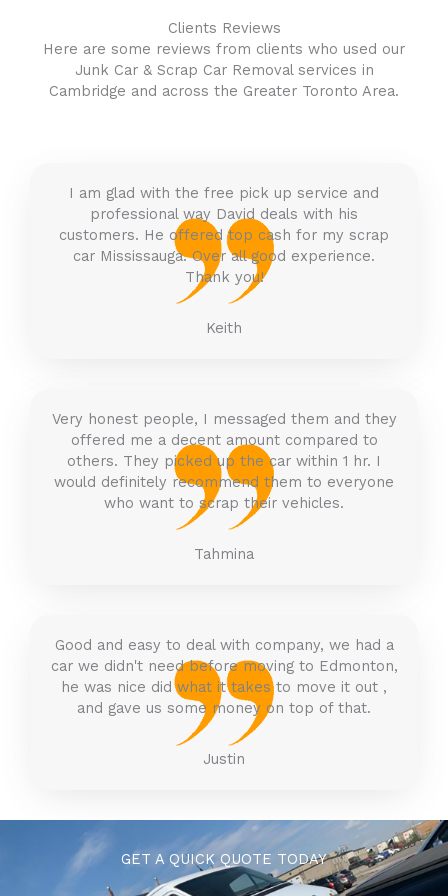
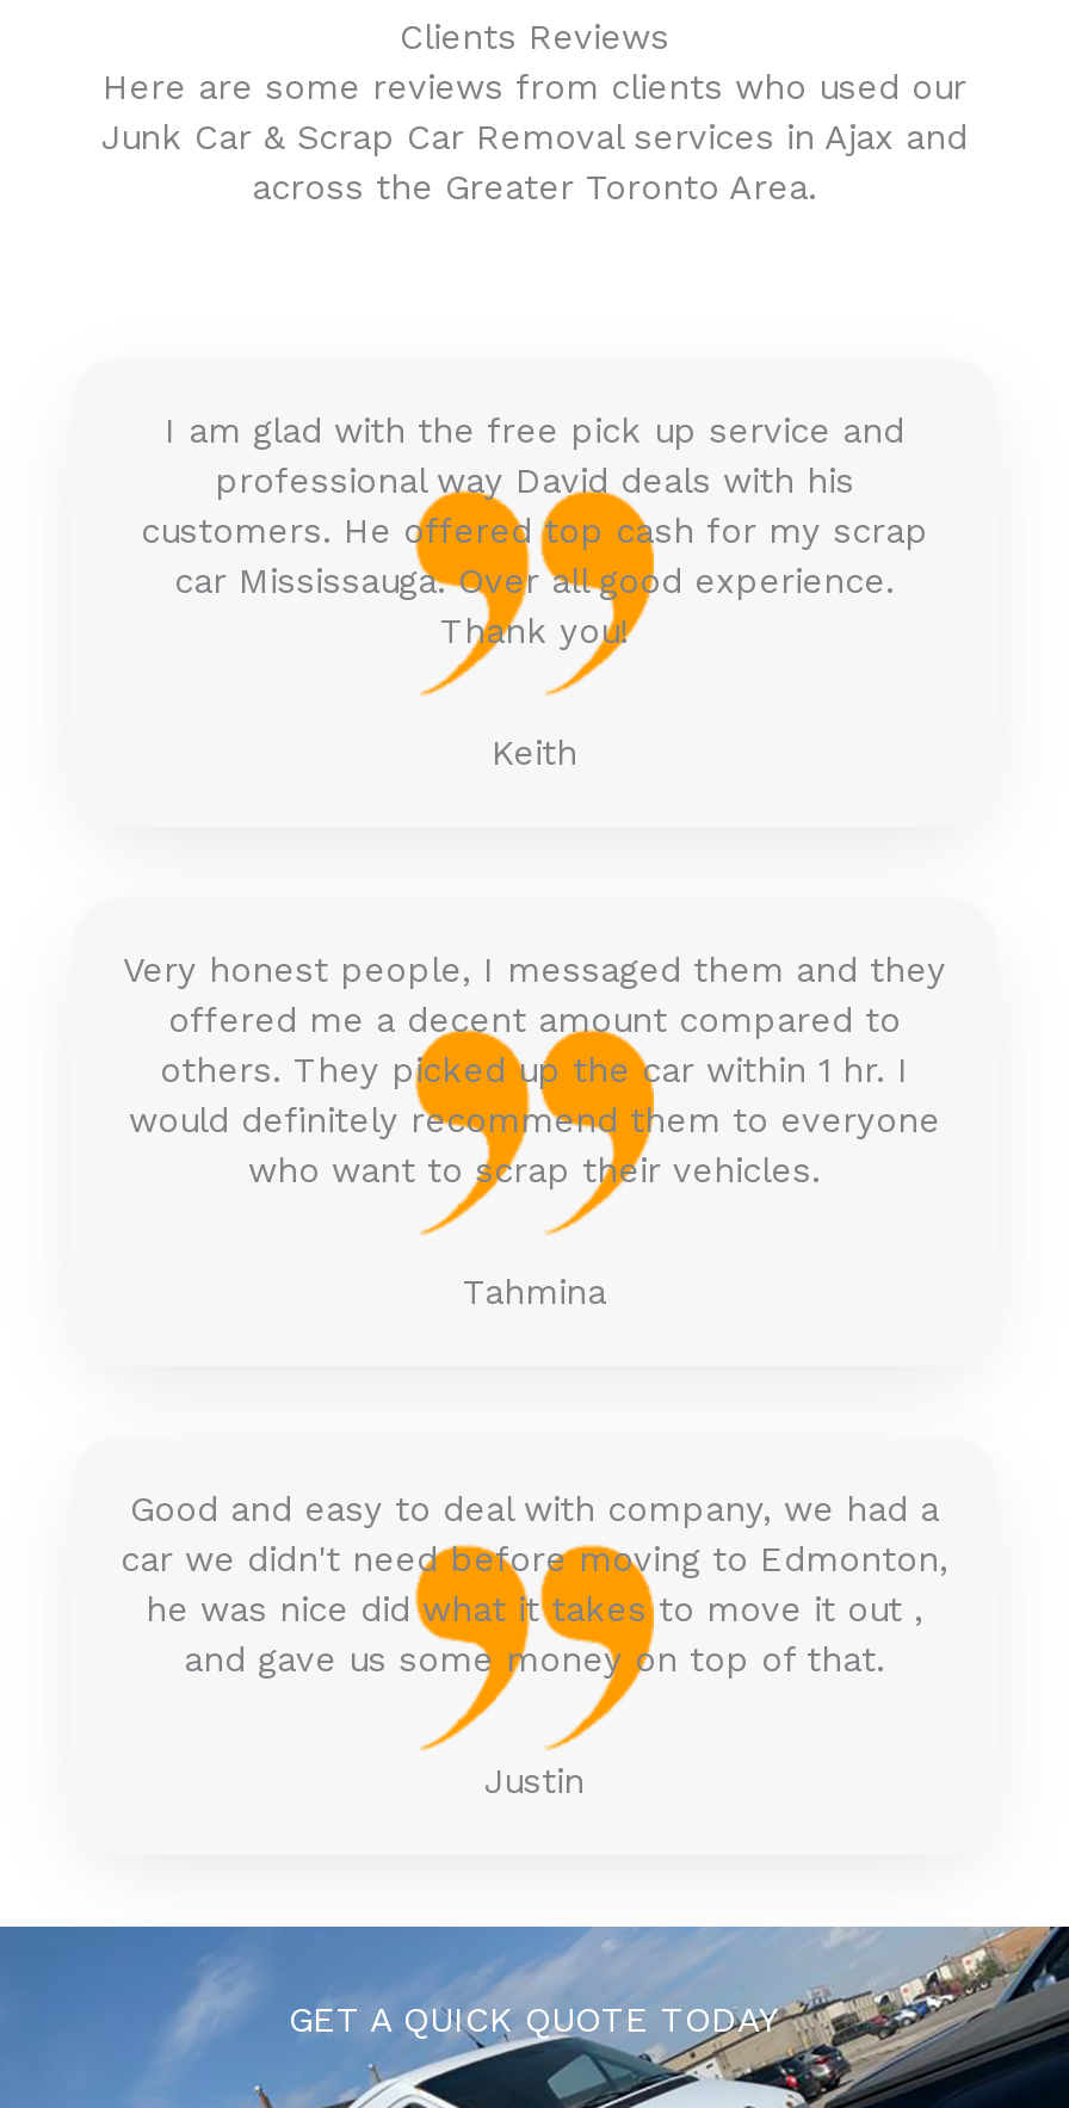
- Junk Car & Scrap Car Removal services in
- Cambridge and across the Greater Toronto Area.
+ Junk Car & Scrap Car Removal services in Ajax and
+ across the Greater Toronto Area.
